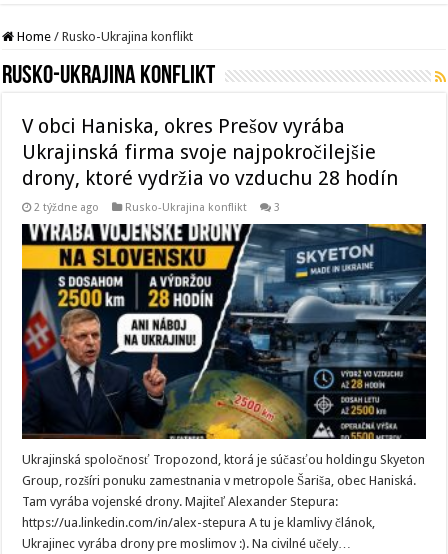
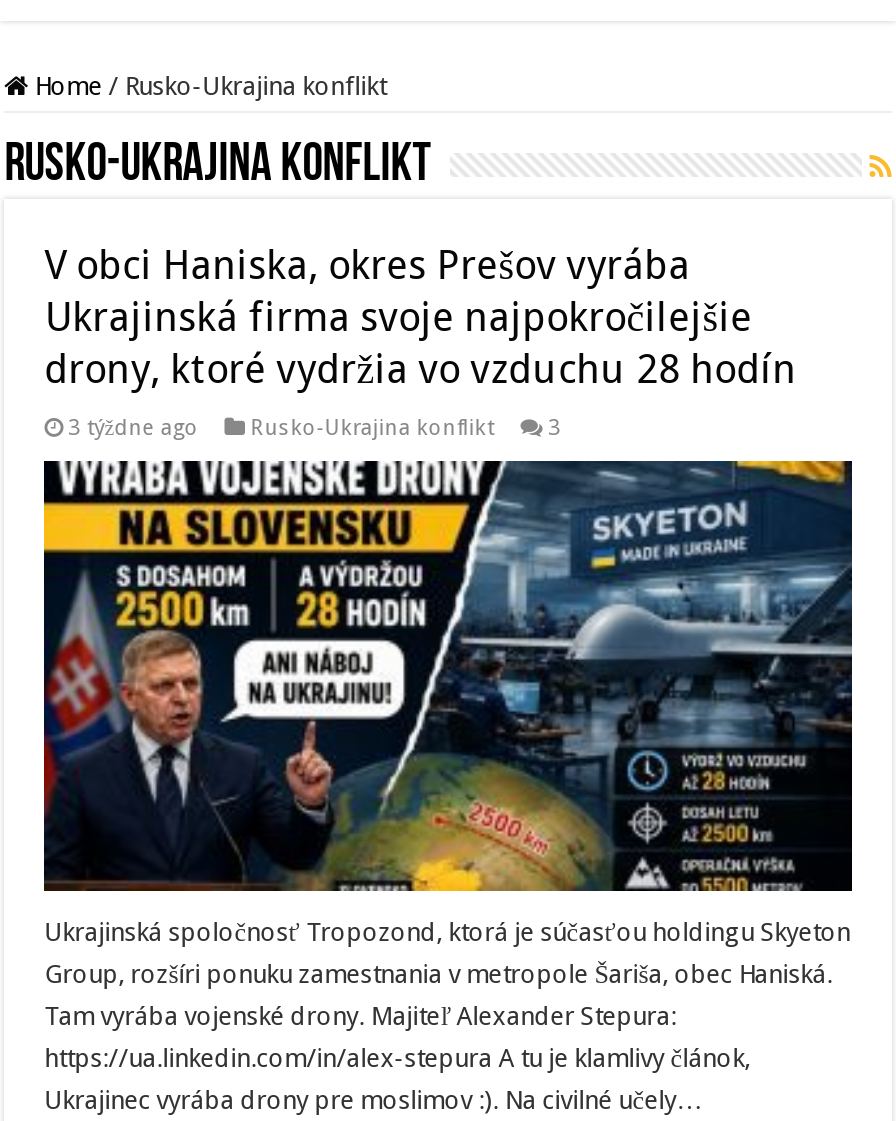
- 2 týždne ago Rusko-Ukrajina konflikt
+ 3 týždne ago Rusko-Ukrajina konflikt
